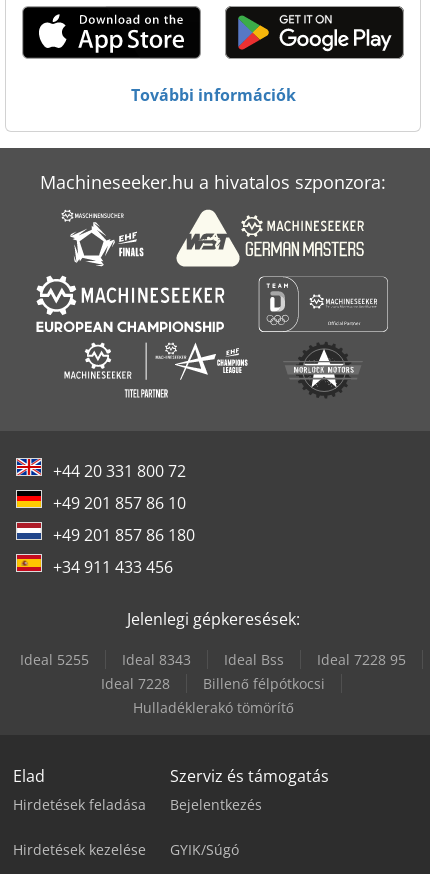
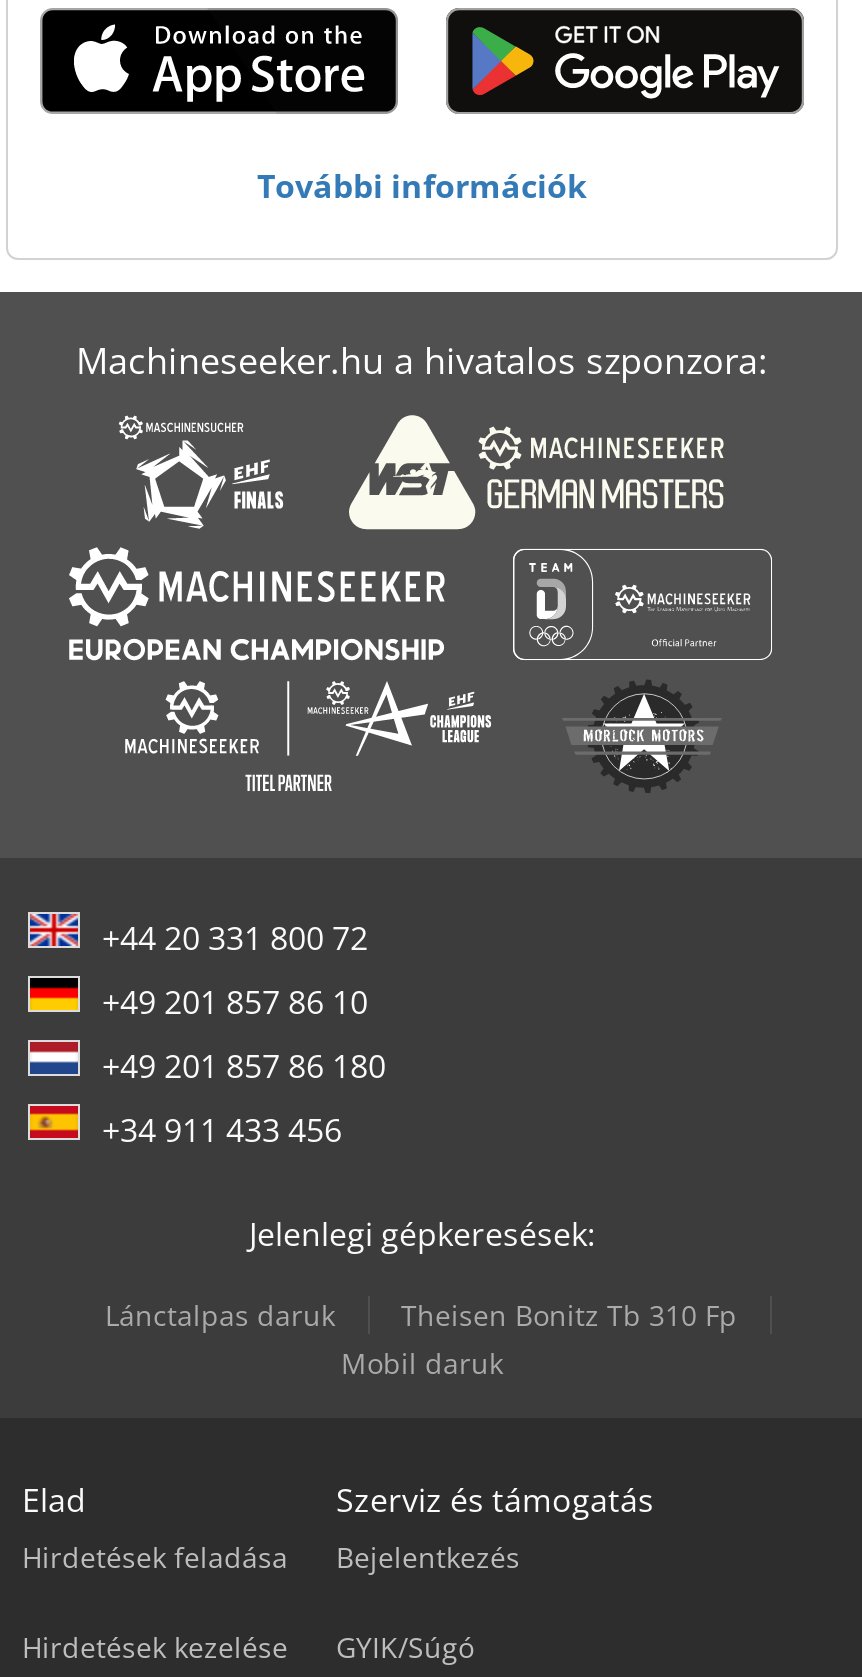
- Ideal 5255
- Ideal 8343
- Ideal Bss
- Ideal 7228 95
- Ideal 7228
- Billenő félpótkocsi
- Hulladéklerakó tömörítő
+ Lánctalpas daruk
+ Theisen Bonitz Tb 310 Fp
+ Mobil daruk
